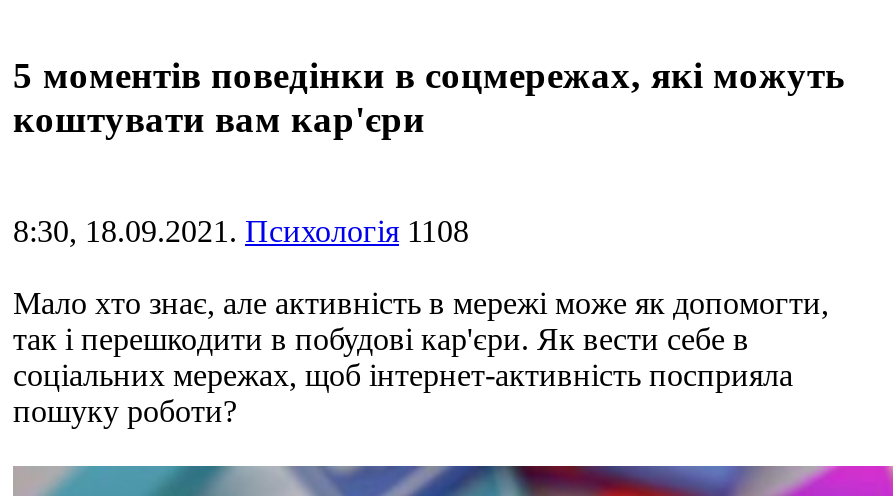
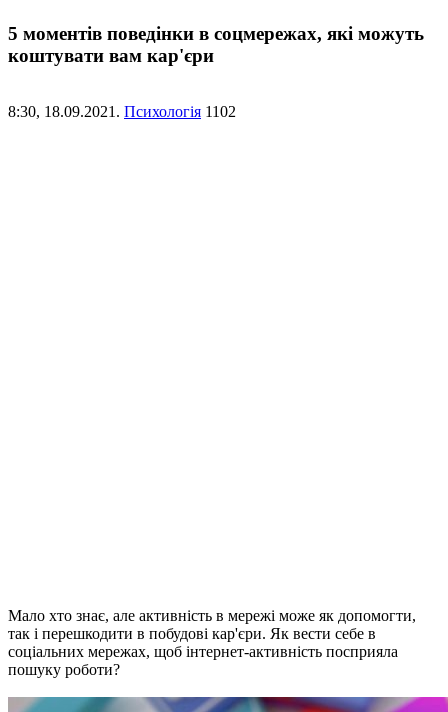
- 8:30, 18.09.2021. Психологія 1108
+ 8:30, 18.09.2021. Психологія 1102
